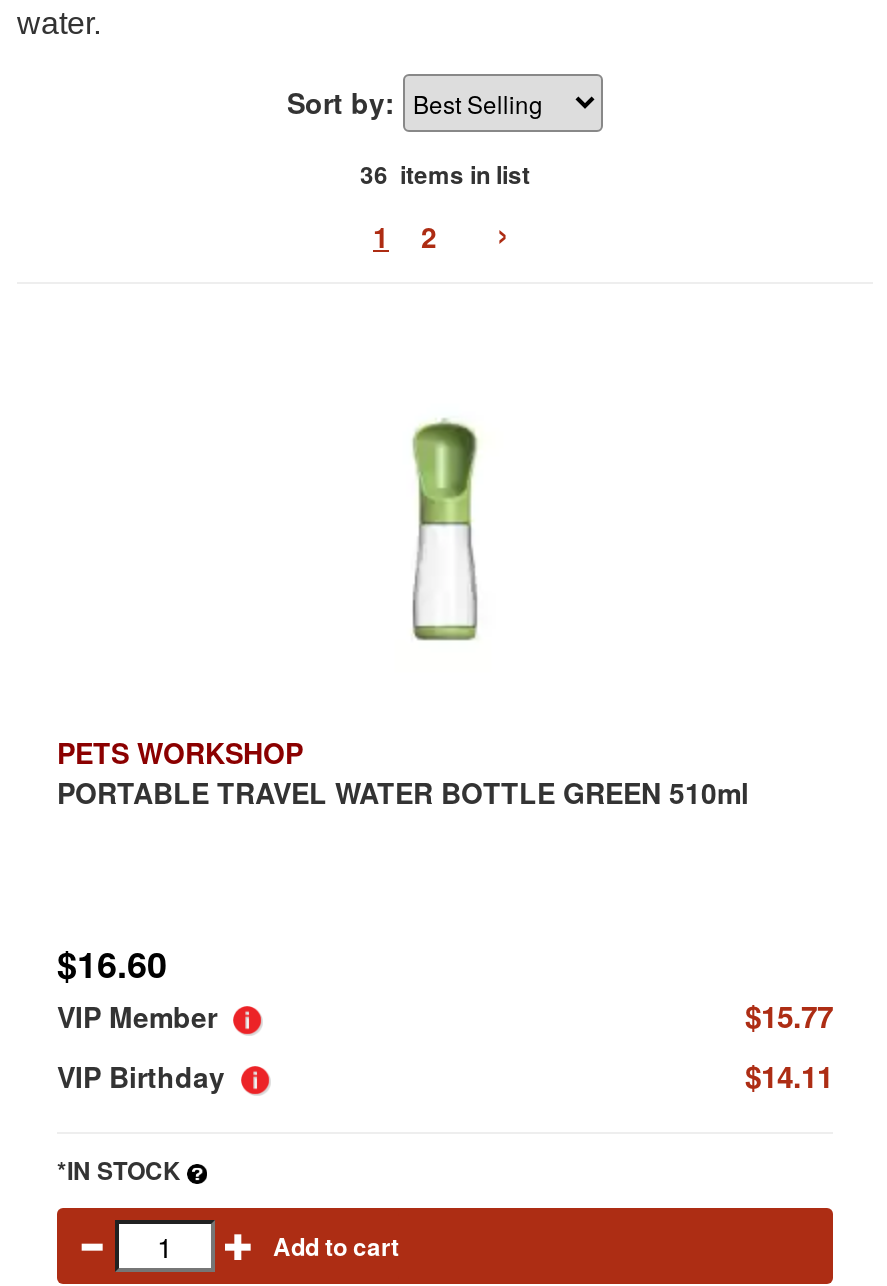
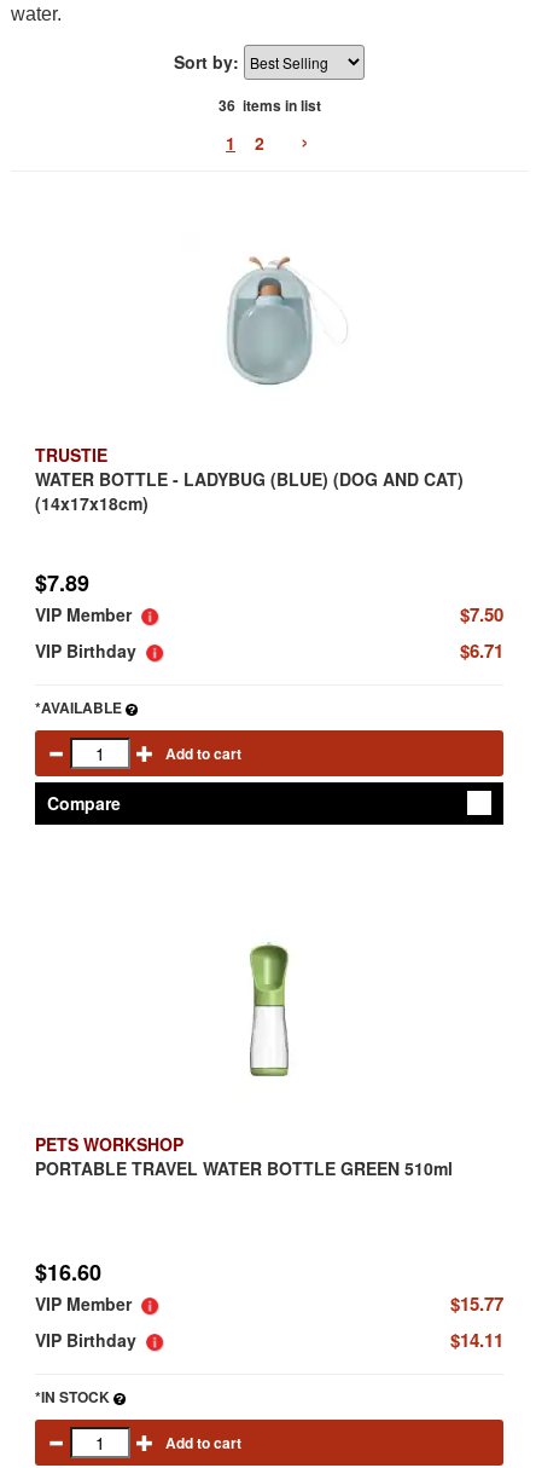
+ TRUSTIE
+ WATER BOTTLE - LADYBUG (BLUE) (DOG AND CAT)
+ (14x17x18cm)
+ $7.89
+ VIP Member
+ $7.50
+ VIP Birthday
+ $6.71
+ *AVAILABLE
+ Add to cart
+ Compare

+ [image]
